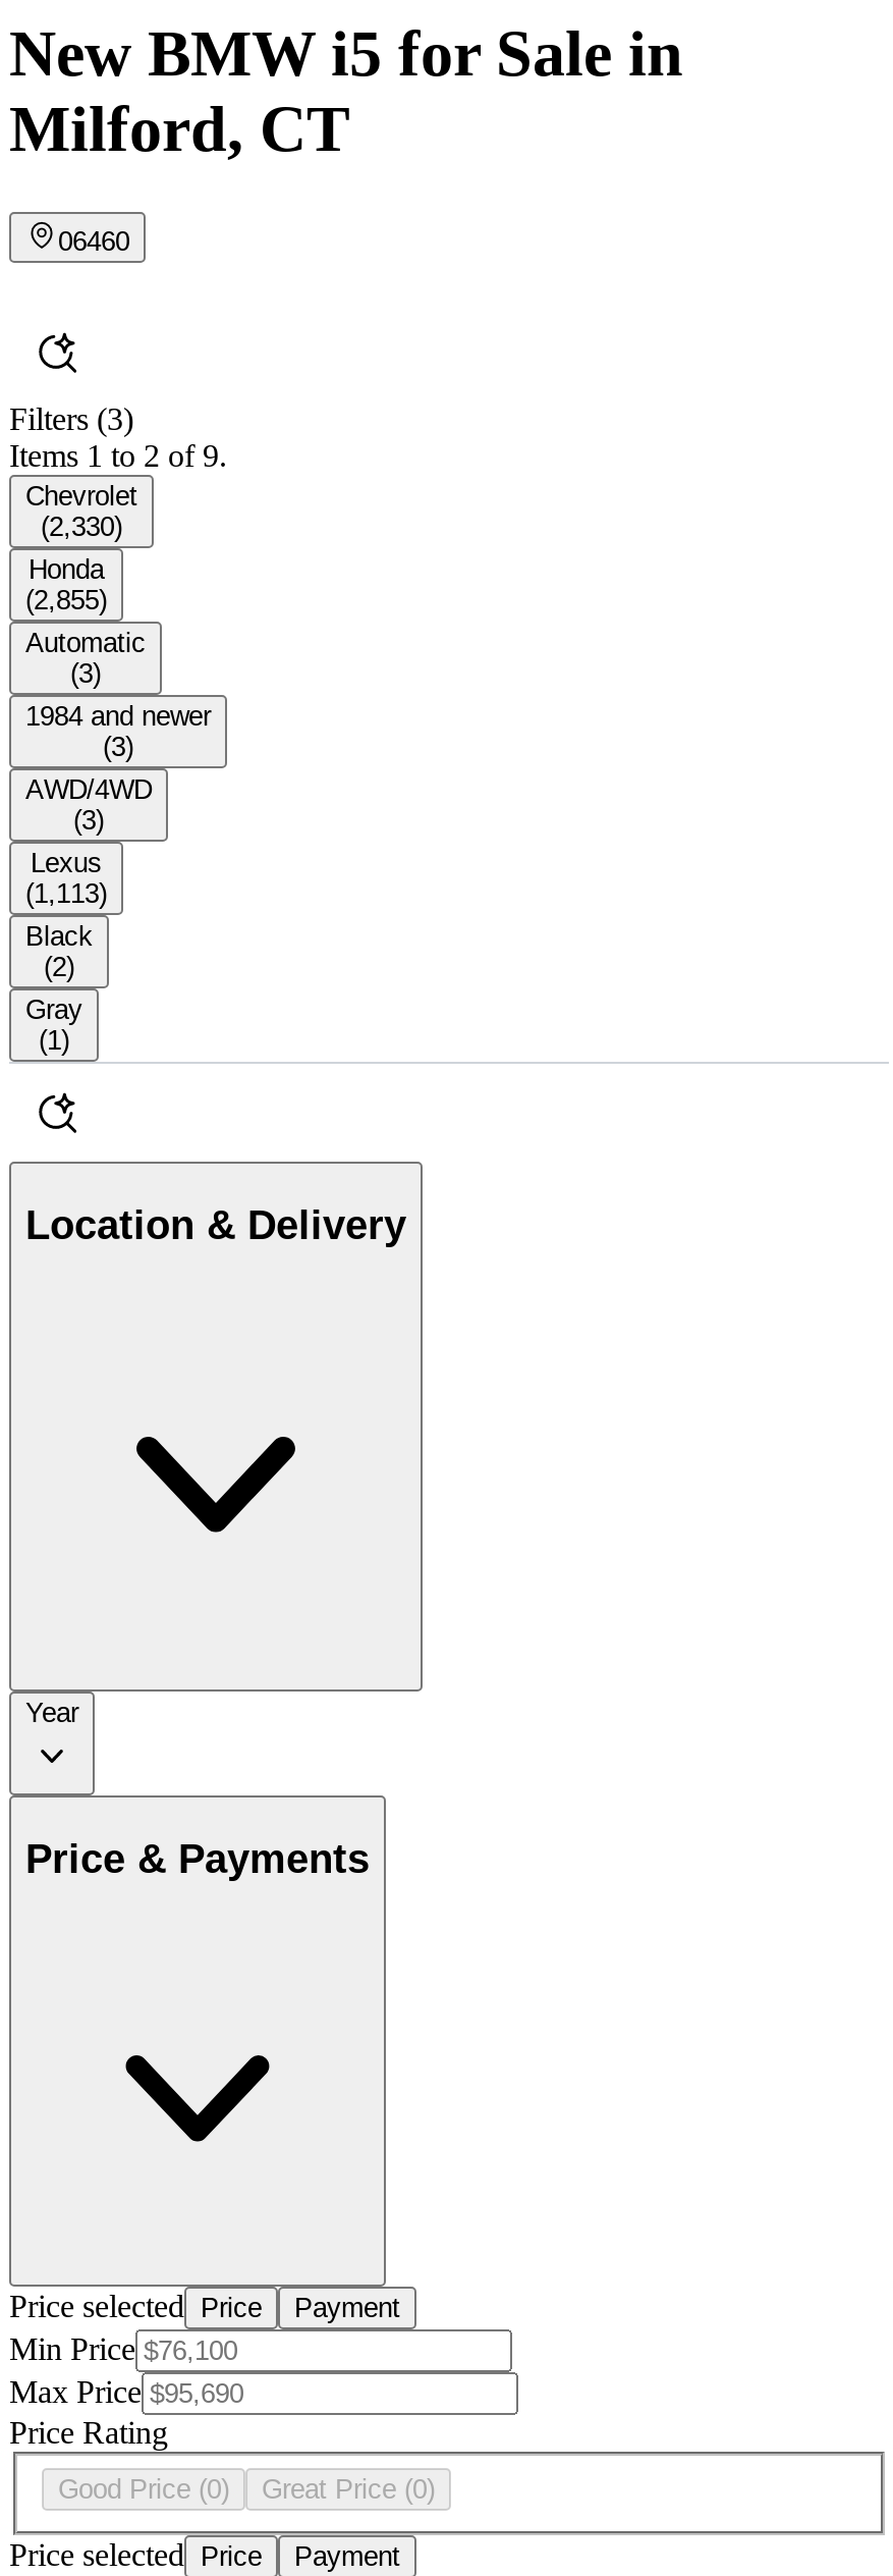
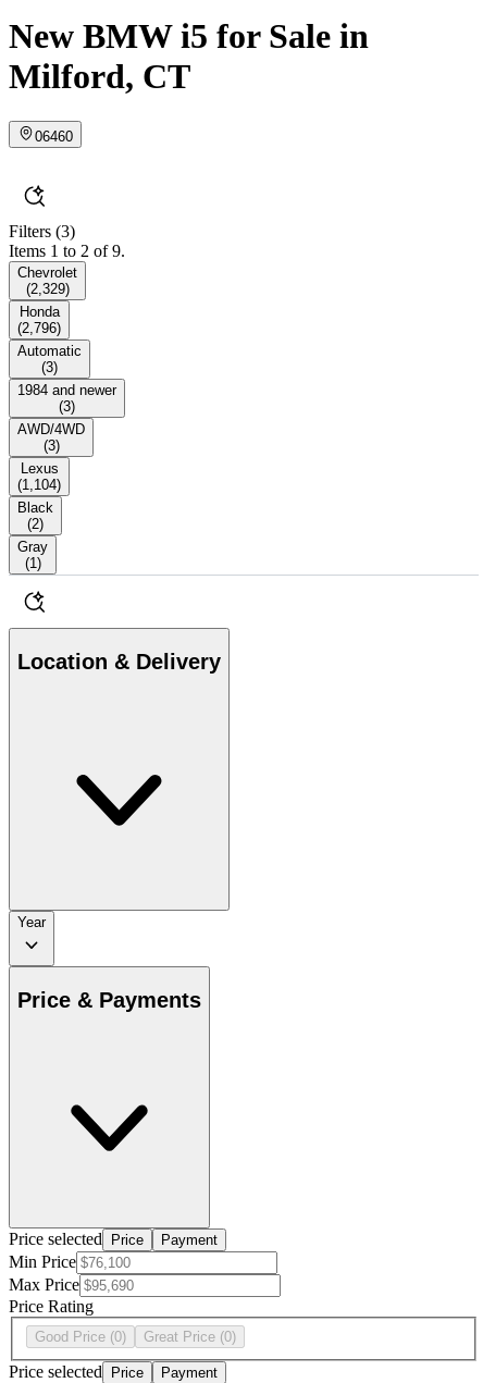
- (2,330)
+ (2,329)

- (2,855)
+ (2,796)

- (1,113)
+ (1,104)
